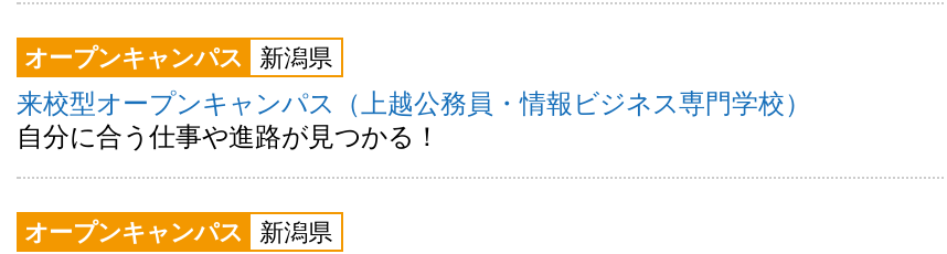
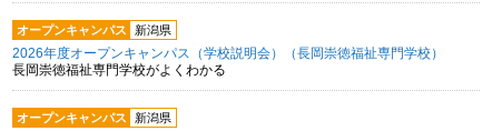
- 来校型オープンキャンパス（上越公務員・情報ビジネス専門学校）
- 自分に合う仕事や進路が見つかる！
+ 2026年度オープンキャンパス（学校説明会）（長岡崇徳福祉専門学校）
+ 長岡崇徳福祉専門学校がよくわかる
